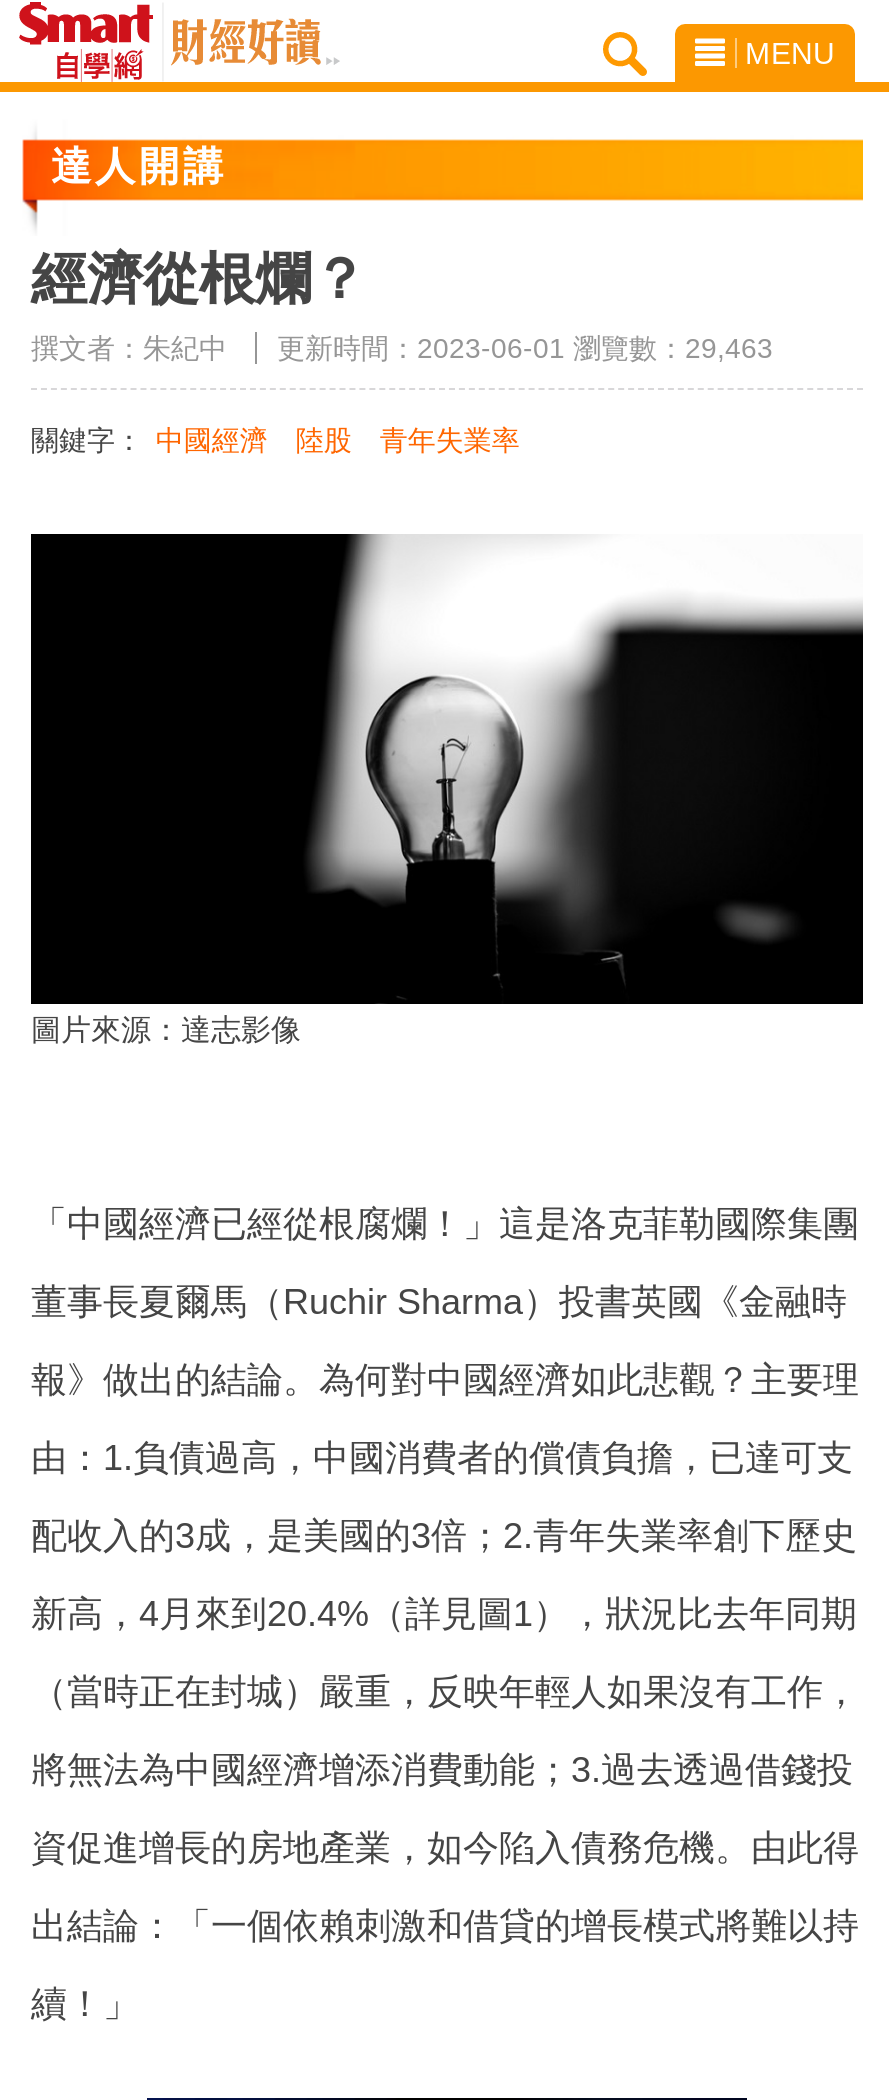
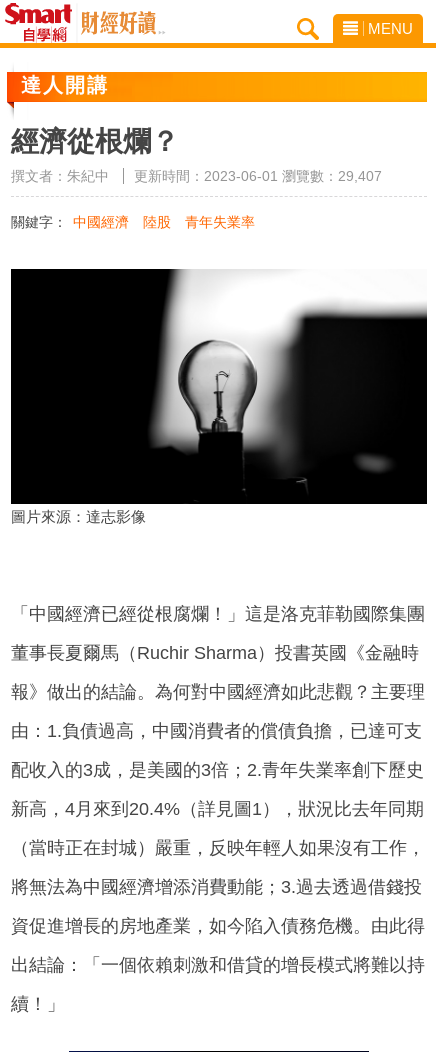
- 更新時間：2023-06-01 瀏覽數：29,463
+ 更新時間：2023-06-01 瀏覽數：29,407
